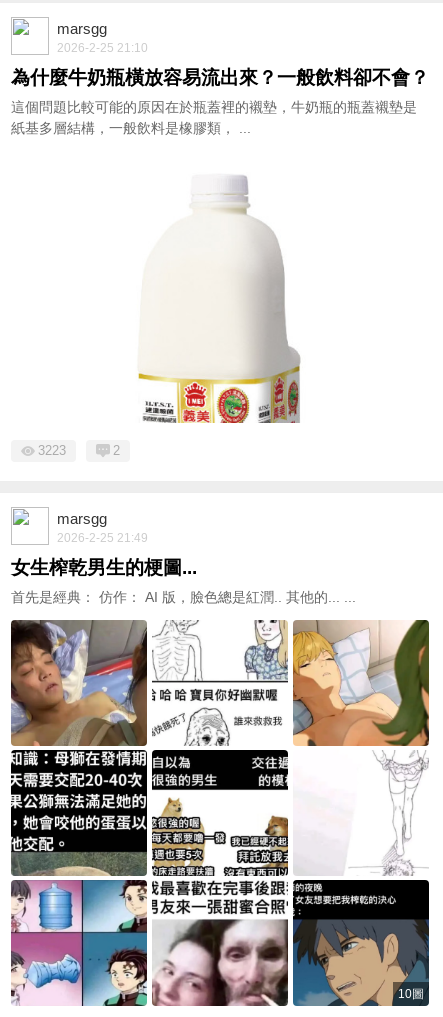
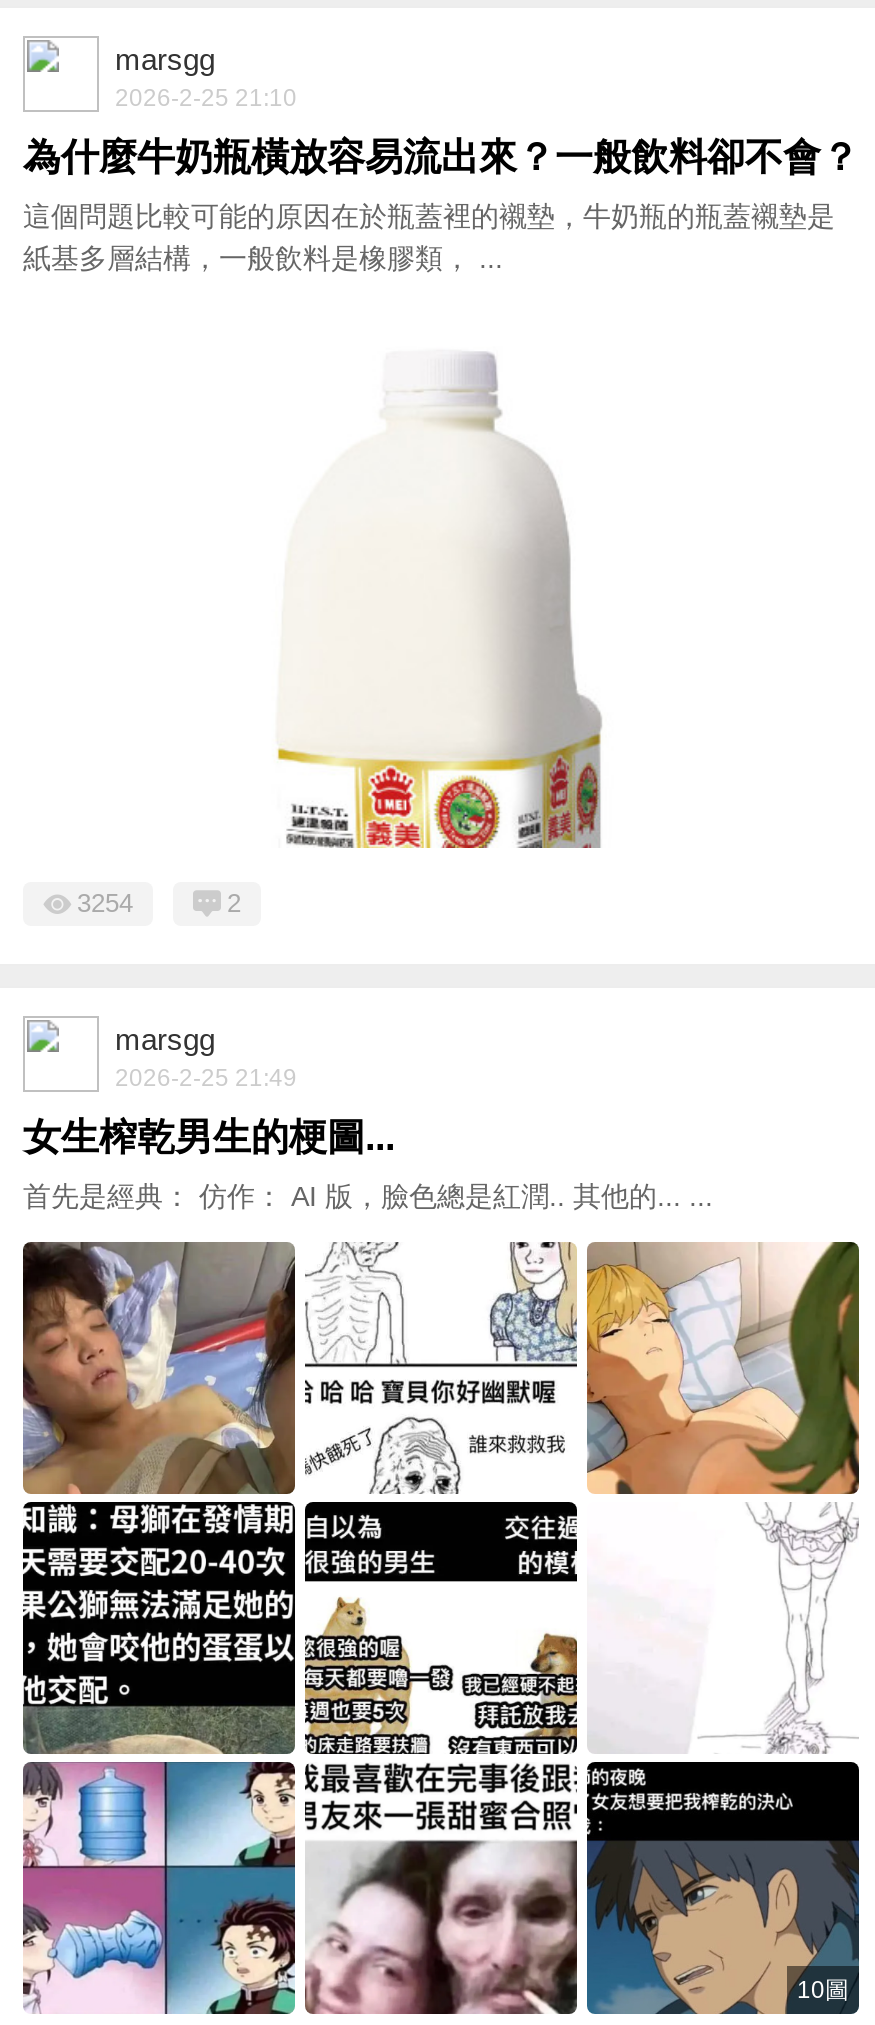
- 3223
+ 3254
